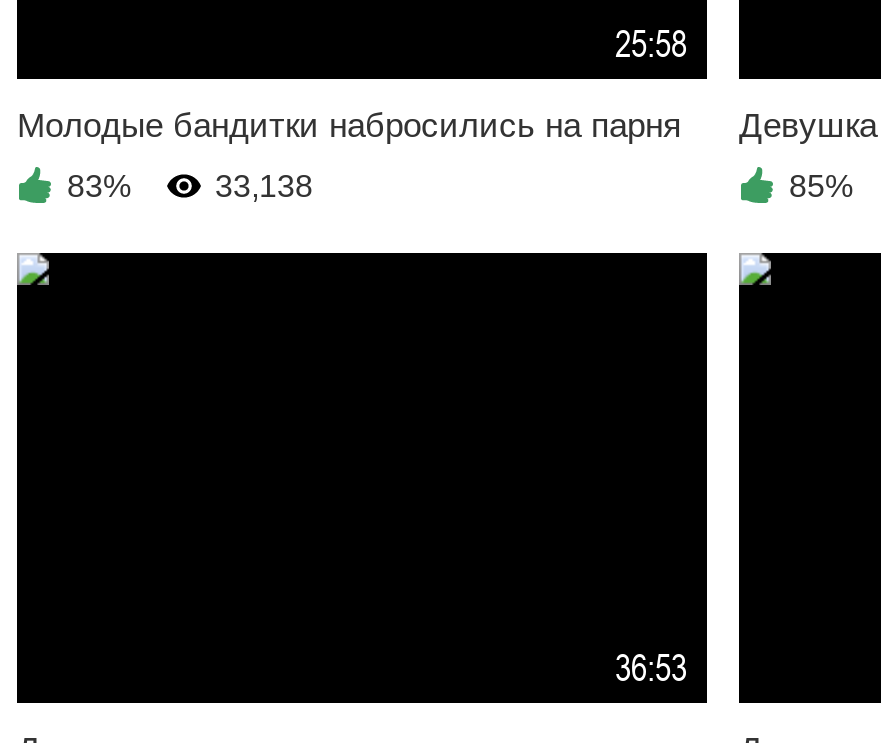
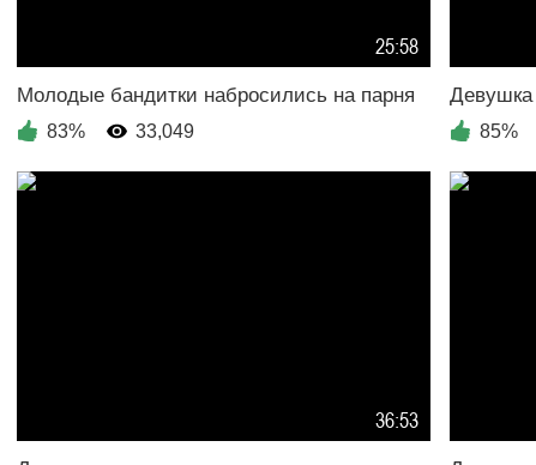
- 33,138
+ 33,049
